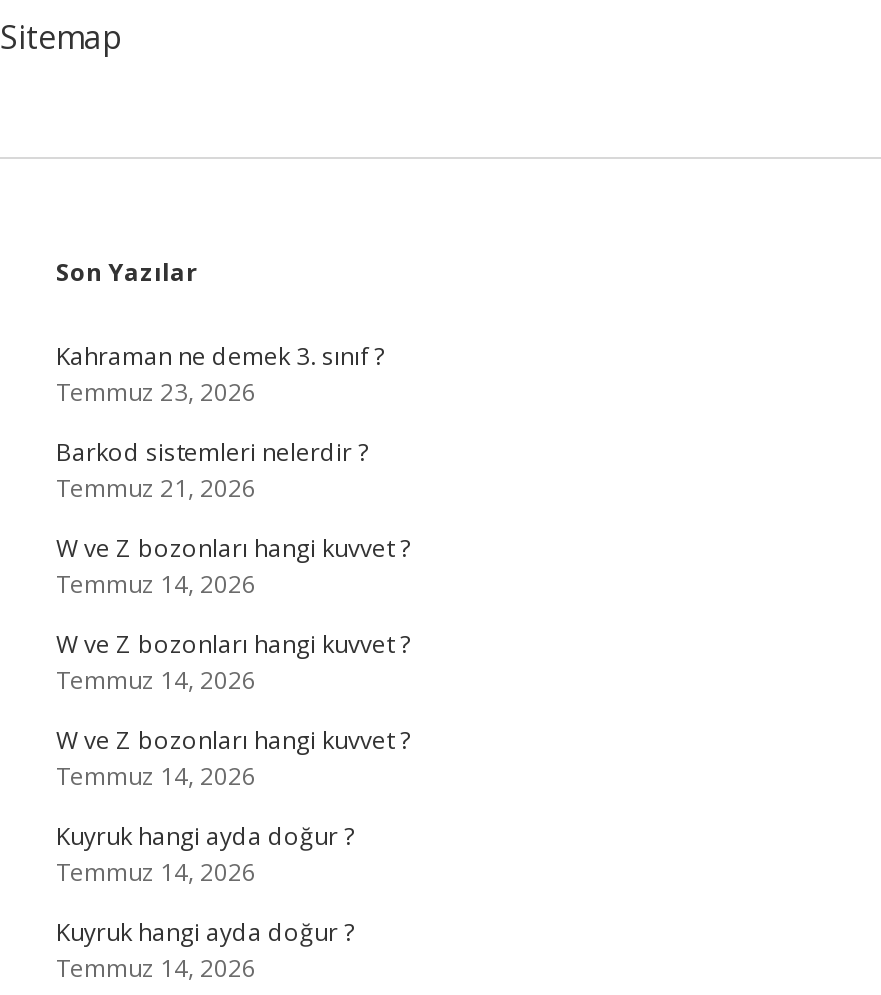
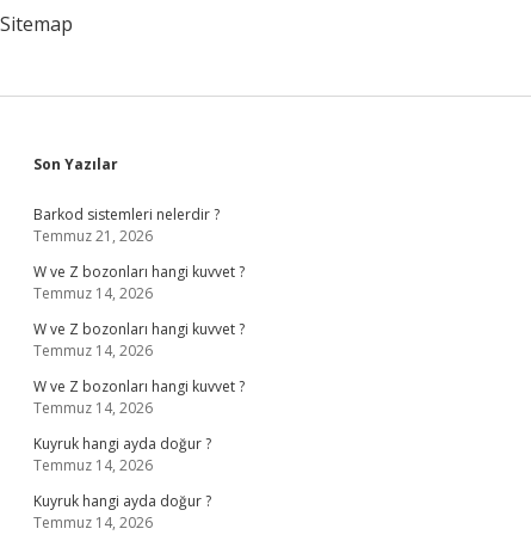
- Kahraman ne demek 3. sınıf ?
- Temmuz 23, 2026
